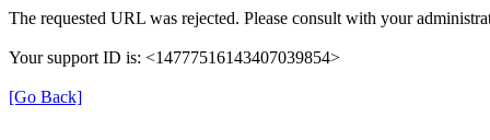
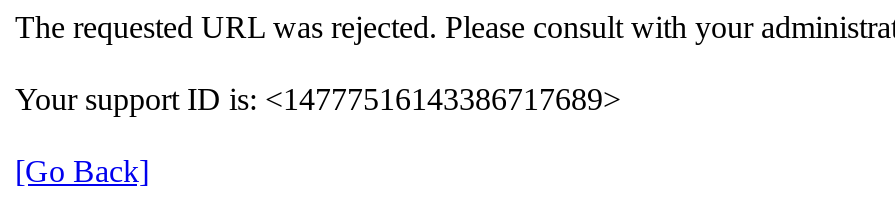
- Your support ID is: <14777516143407039854>
+ Your support ID is: <14777516143386717689>
